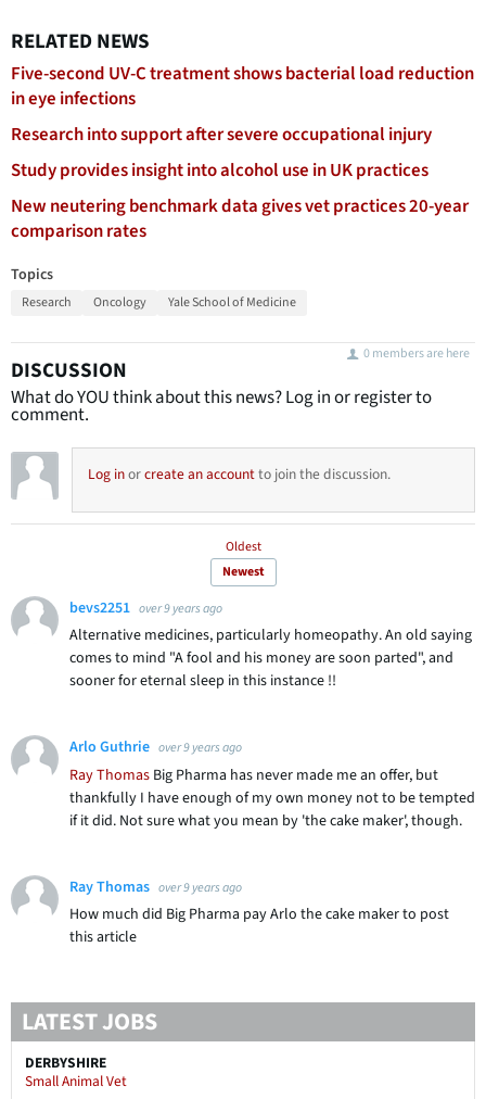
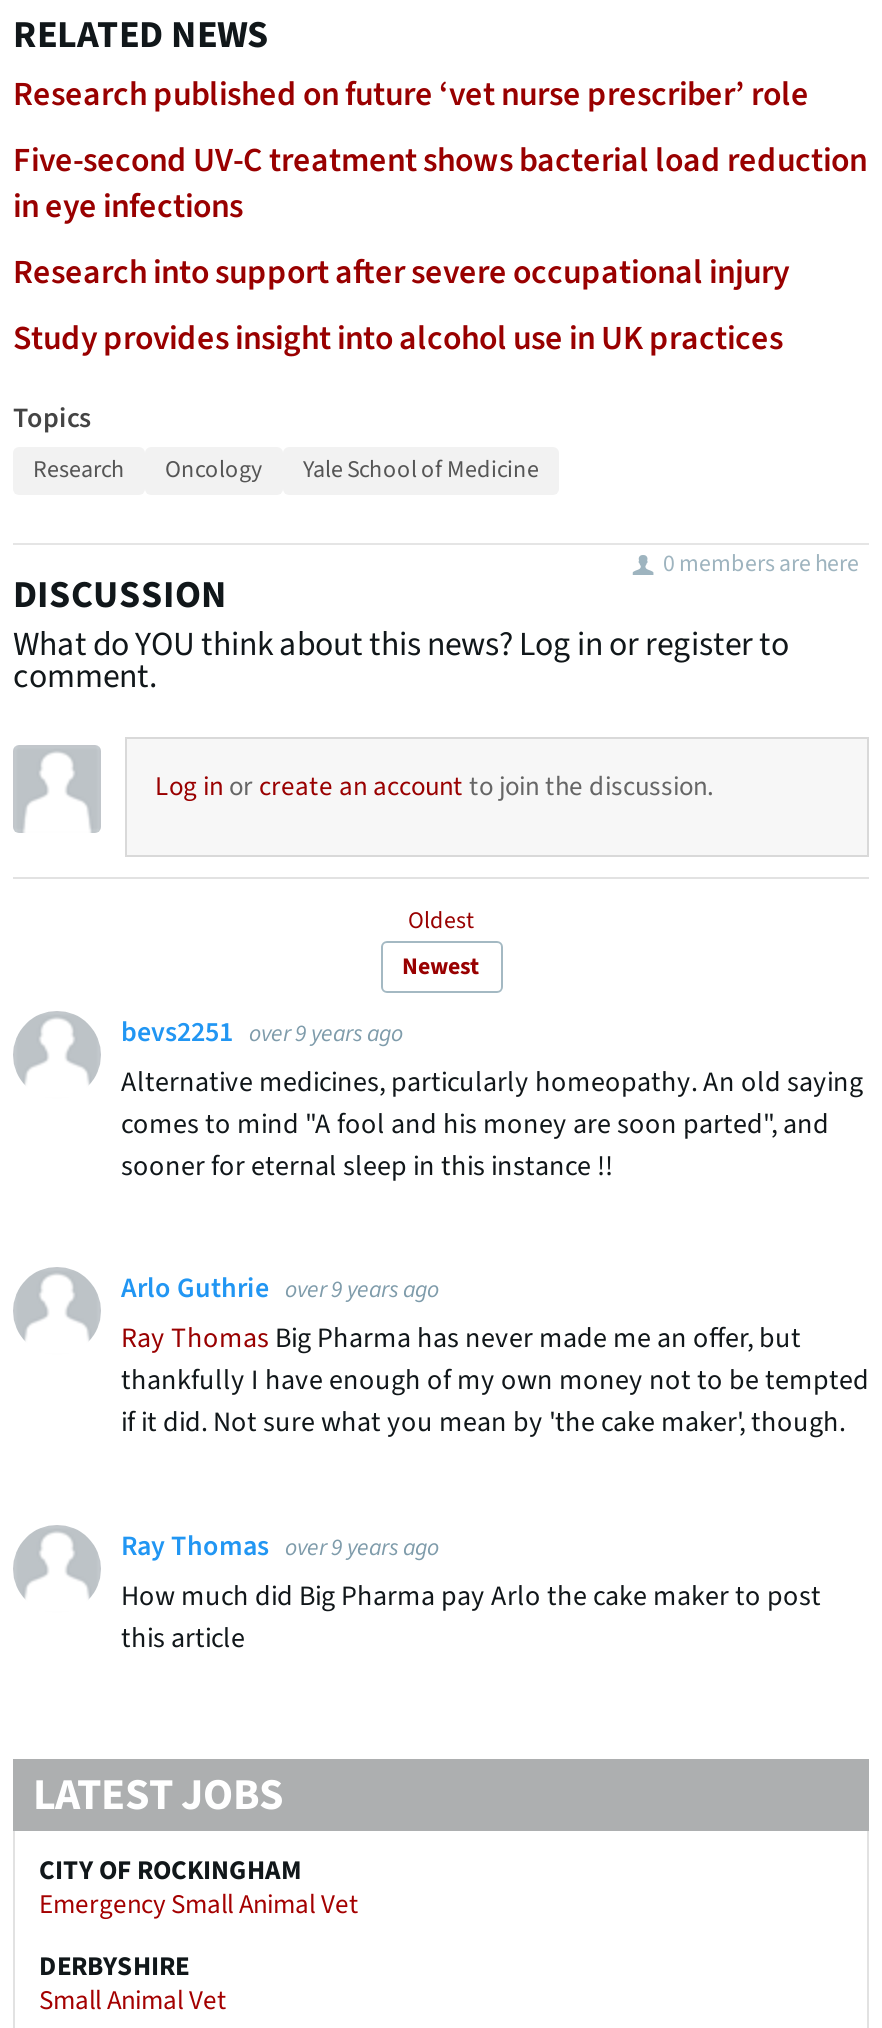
+ Research published on future ‘vet nurse prescriber’ role

- New neutering benchmark data gives vet practices 20-year
- comparison rates

moved up: Topics | Research | Oncology | ... | this article | LATEST JOBS

+ CITY OF ROCKINGHAM
+ Emergency Small Animal Vet
